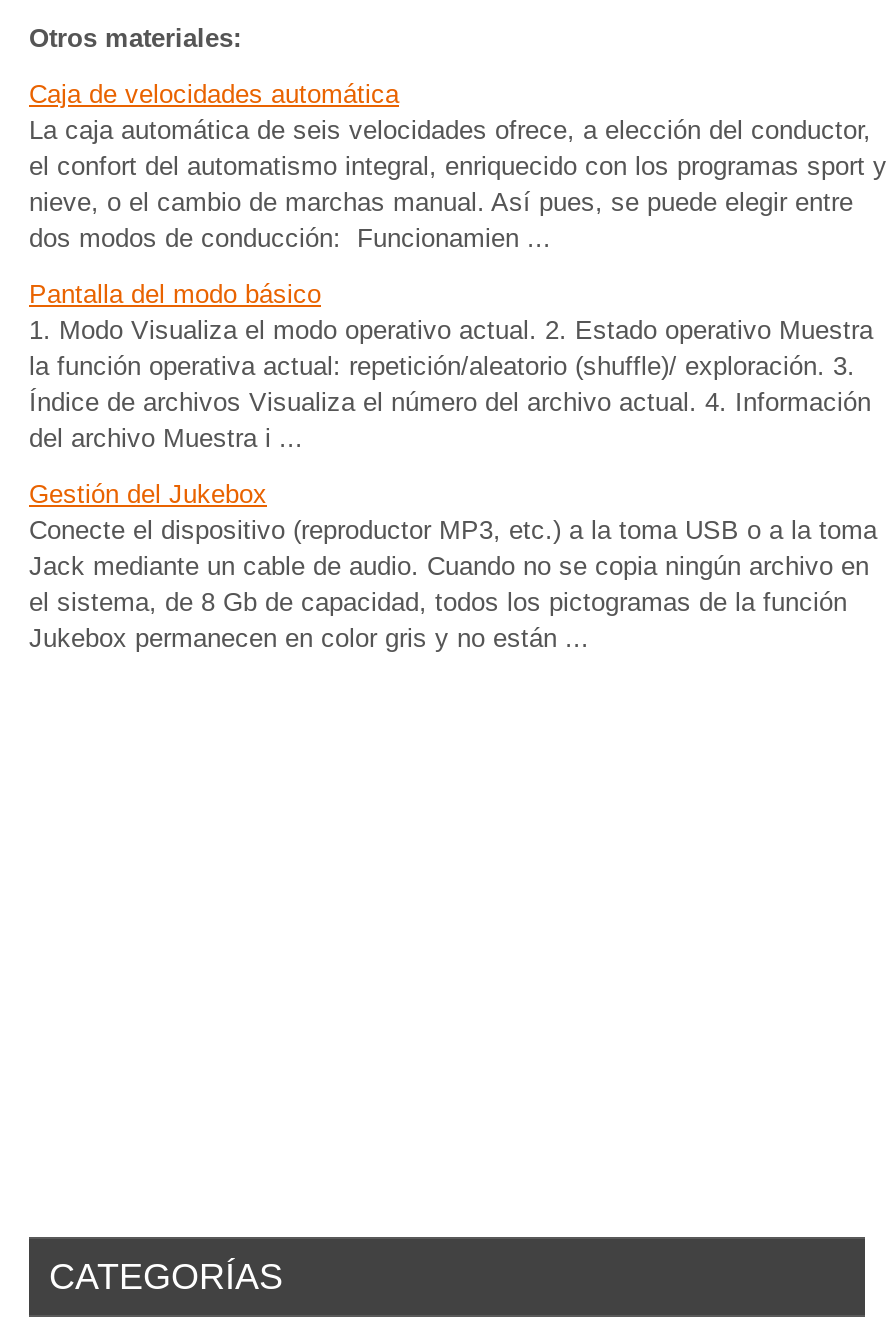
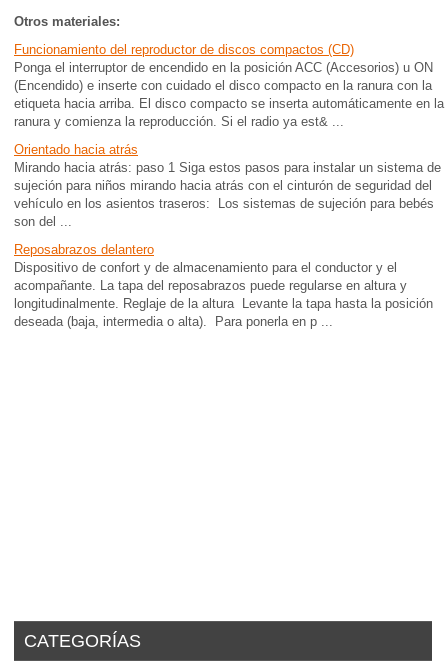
- Caja de velocidades automática
- La caja automática de seis velocidades ofrece, a elección del conductor,
- el confort del automatismo integral, enriquecido con los programas sport y
- nieve, o el cambio de marchas manual. Así pues, se puede elegir entre
- dos modos de conducción: Funcionamien ...
+ Funcionamiento del reproductor de discos compactos (CD)
+ Ponga el interruptor de encendido en la posición ACC (Accesorios) u ON
+ (Encendido) e inserte con cuidado el disco compacto en la ranura con la
+ etiqueta hacia arriba. El disco compacto se inserta automáticamente en la
+ ranura y comienza la reproducción. Si el radio ya est& ...

- Pantalla del modo básico
- 1. Modo Visualiza el modo operativo actual. 2. Estado operativo Muestra
- la función operativa actual: repetición/aleatorio (shuffle)/ exploración. 3.
- Índice de archivos Visualiza el número del archivo actual. 4. Información
- del archivo Muestra i ...
+ Orientado hacia atrás
+ Mirando hacia atrás: paso 1 Siga estos pasos para instalar un sistema de
+ sujeción para niños mirando hacia atrás con el cinturón de seguridad del
+ vehículo en los asientos traseros: Los sistemas de sujeción para bebés
+ son del ...

- Gestión del Jukebox
- Conecte el dispositivo (reproductor MP3, etc.) a la toma USB o a la toma
- Jack mediante un cable de audio. Cuando no se copia ningún archivo en
- el sistema, de 8 Gb de capacidad, todos los pictogramas de la función
- Jukebox permanecen en color gris y no están ...
+ Reposabrazos delantero
+ Dispositivo de confort y de almacenamiento para el conductor y el
+ acompañante. La tapa del reposabrazos puede regularse en altura y
+ longitudinalmente. Reglaje de la altura Levante la tapa hasta la posición
+ deseada (baja, intermedia o alta). Para ponerla en p ...
